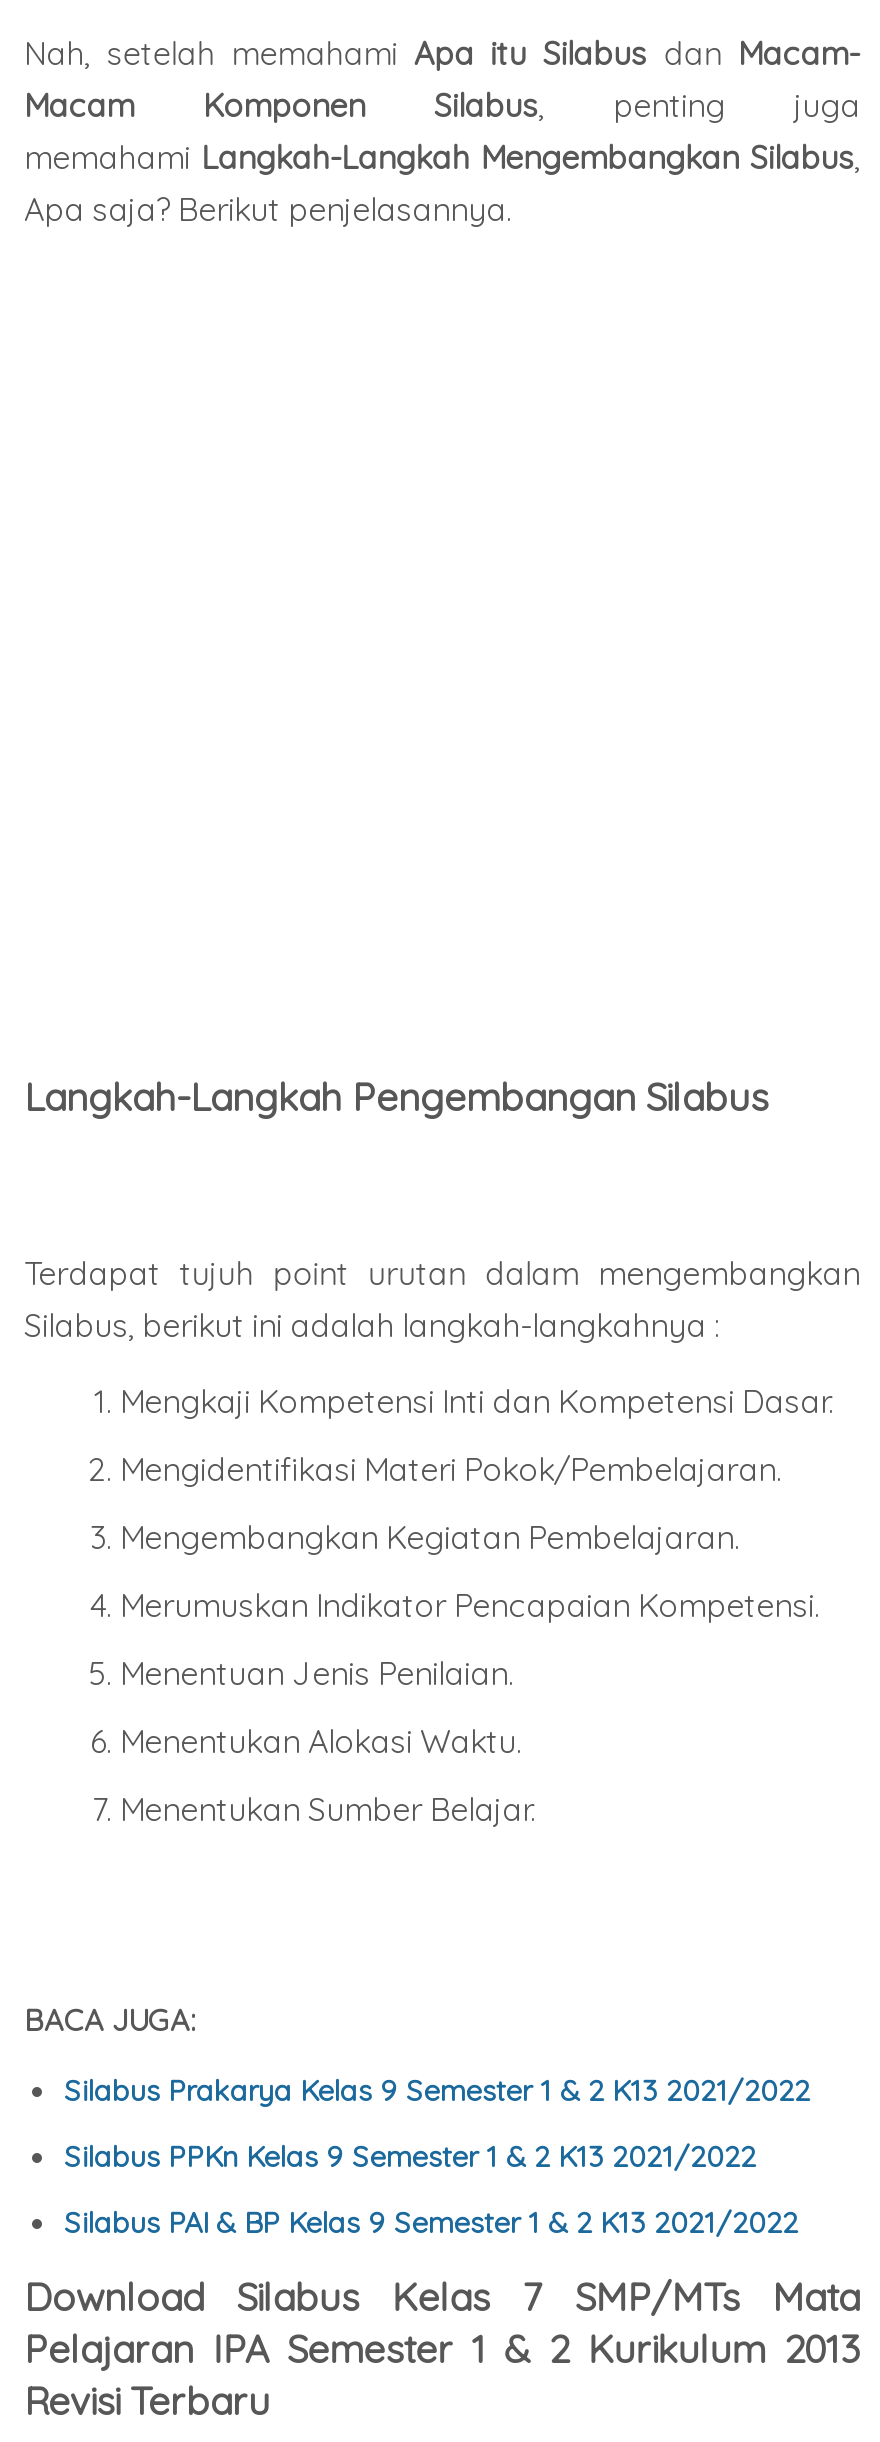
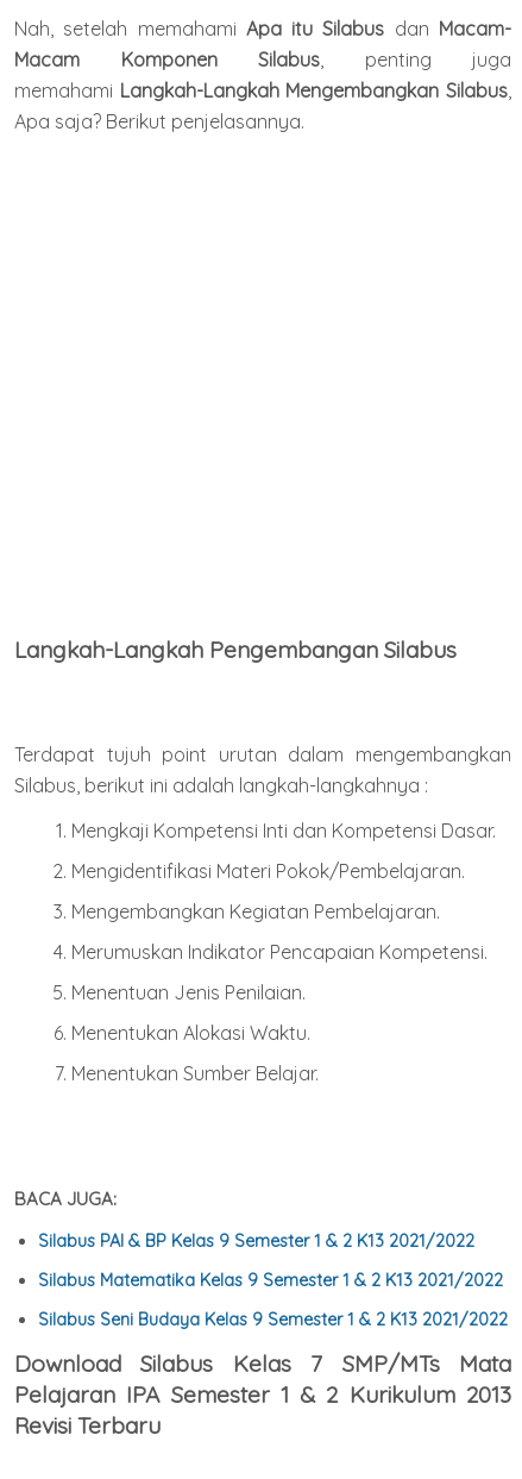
- Silabus Prakarya Kelas 9 Semester 1 & 2 K13 2021/2022
- Silabus PPKn Kelas 9 Semester 1 & 2 K13 2021/2022

moved up: Silabus PAI & BP Kelas 9 Semester 1 & 2 K13 2021/2022

+ Silabus Matematika Kelas 9 Semester 1 & 2 K13 2021/2022
+ Silabus Seni Budaya Kelas 9 Semester 1 & 2 K13 2021/2022
